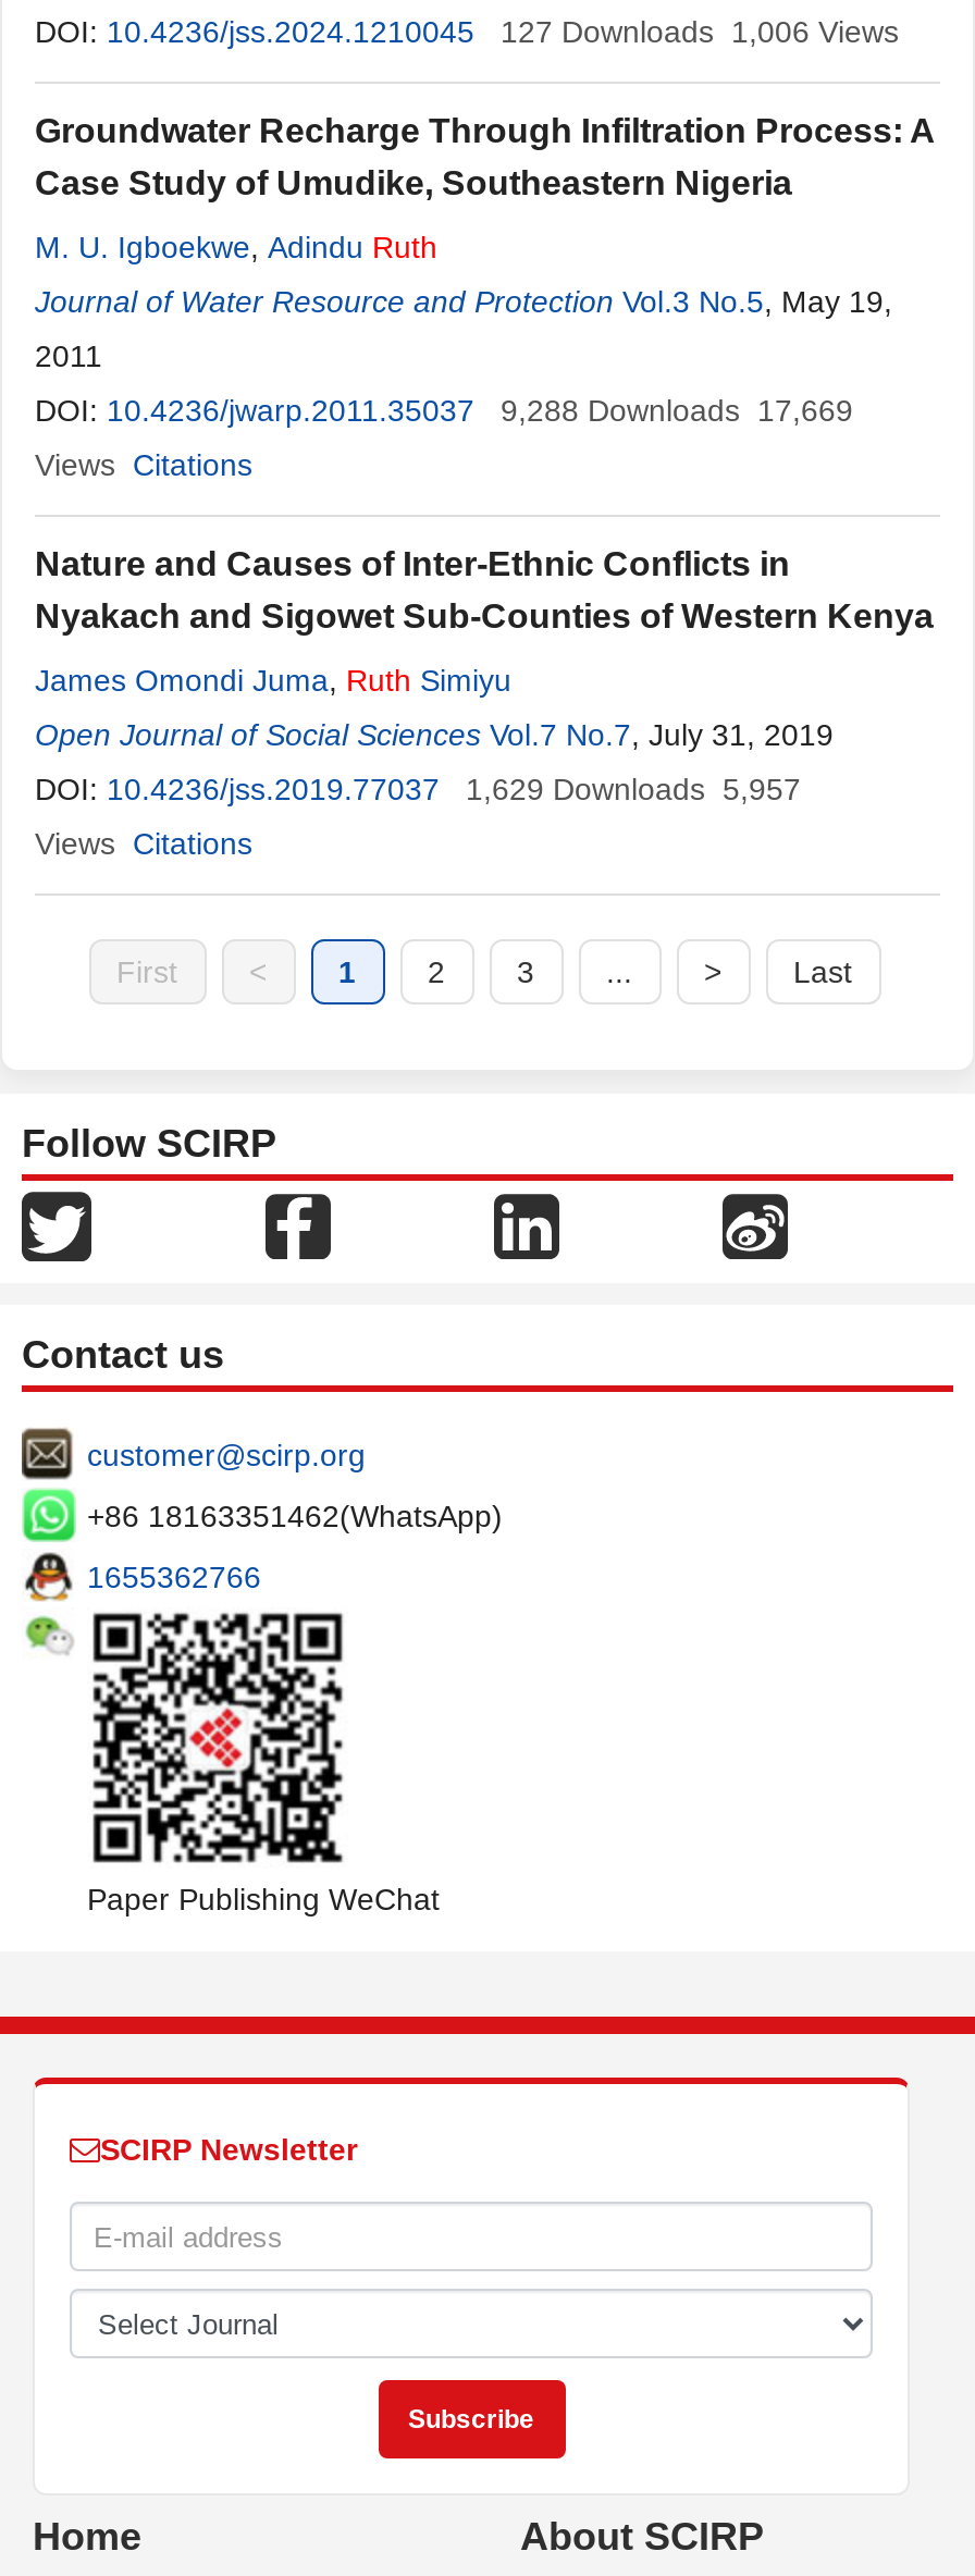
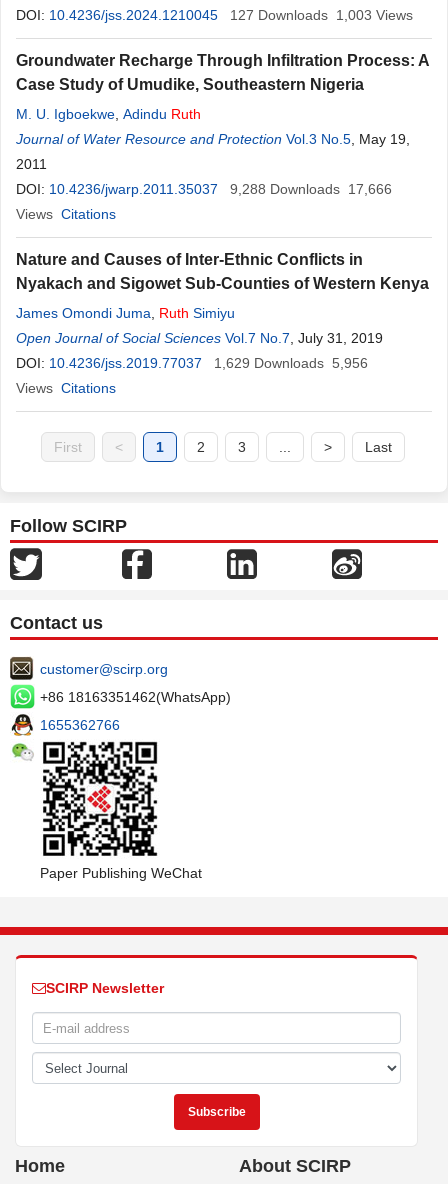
- 127 Downloads 1,006 Views
+ 127 Downloads 1,003 Views

- DOI: 10.4236/jwarp.2011.35037 9,288 Downloads 17,669
+ DOI: 10.4236/jwarp.2011.35037 9,288 Downloads 17,666

- DOI: 10.4236/jss.2019.77037 1,629 Downloads 5,957
+ DOI: 10.4236/jss.2019.77037 1,629 Downloads 5,956
